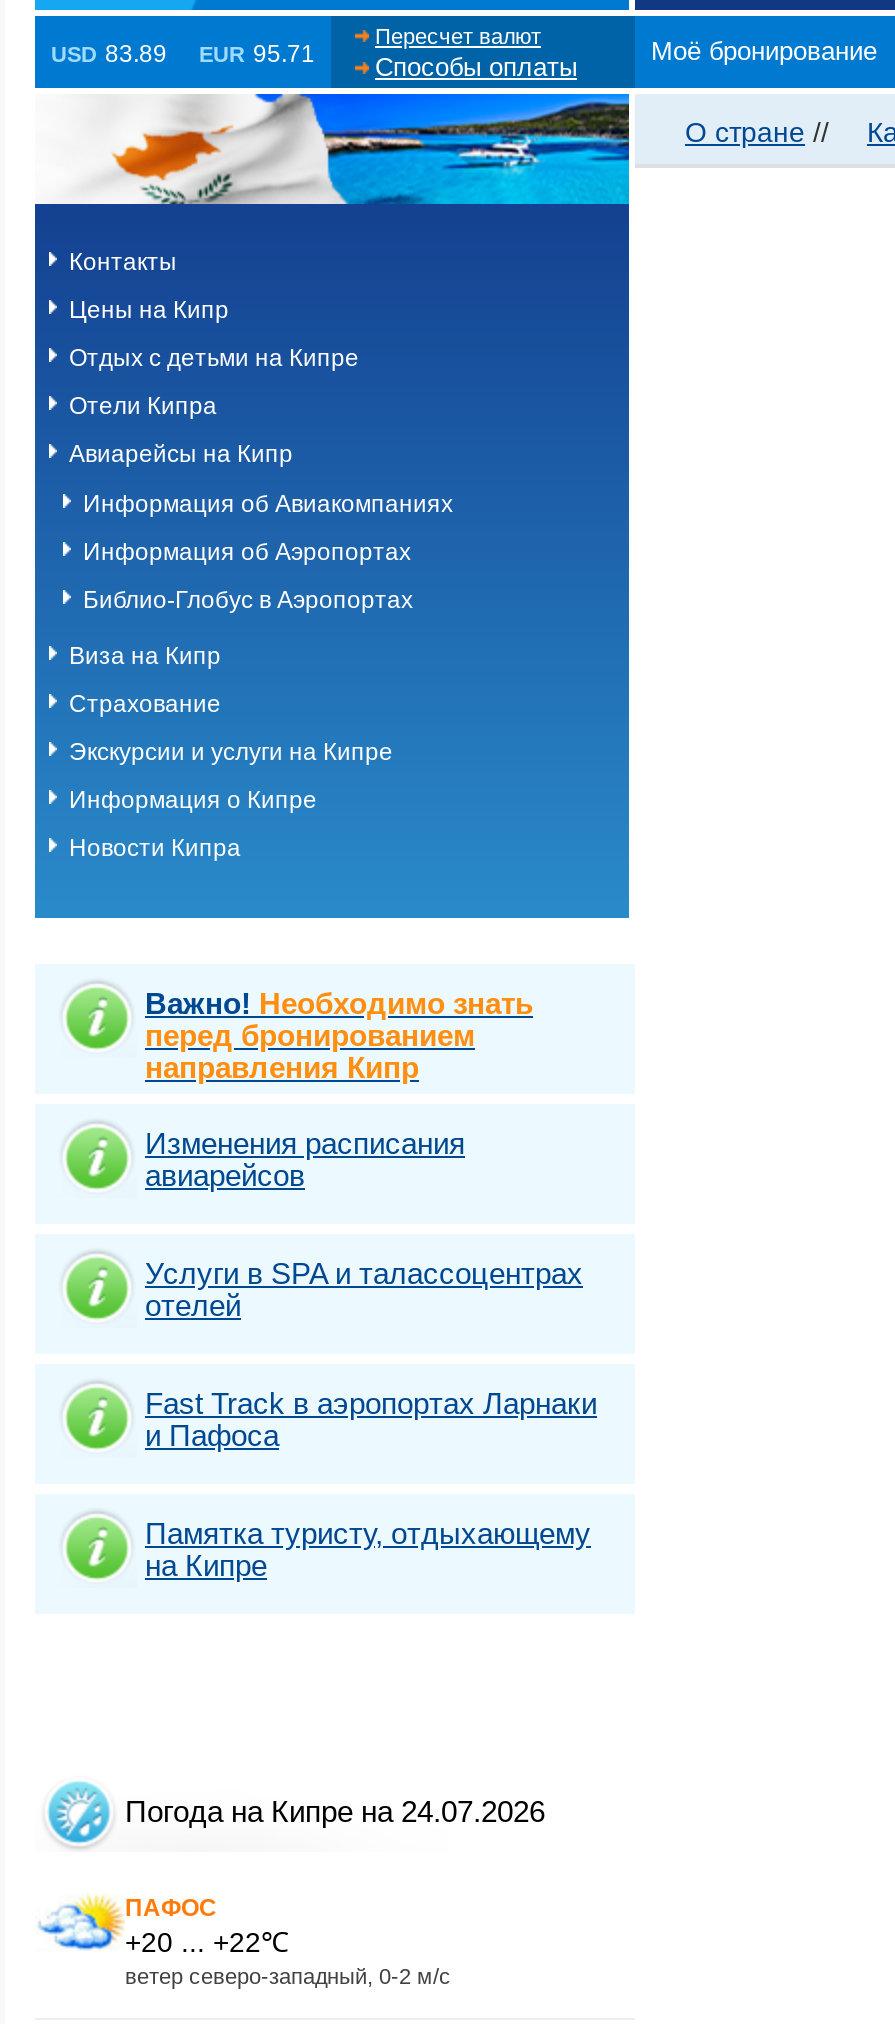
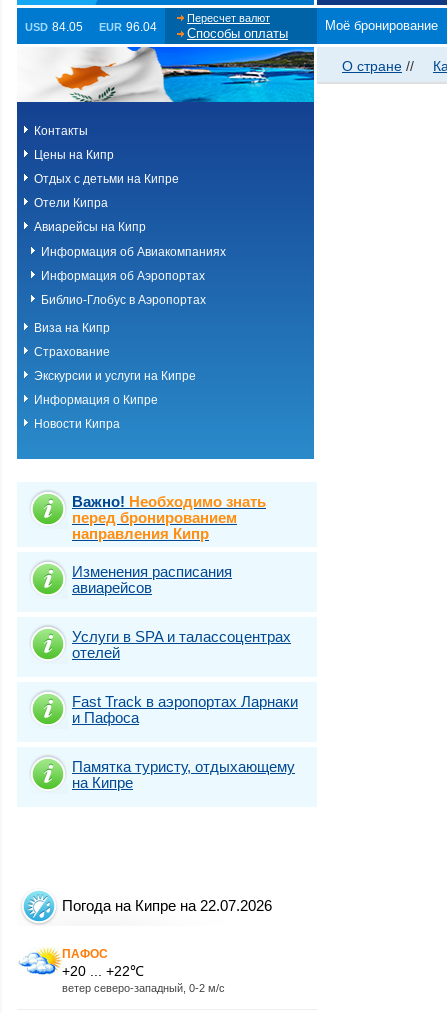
- USD 83.89
+ USD 84.05

- EUR 95.71
+ EUR 96.04

- Погода на Кипре на 24.07.2026
+ Погода на Кипре на 22.07.2026
